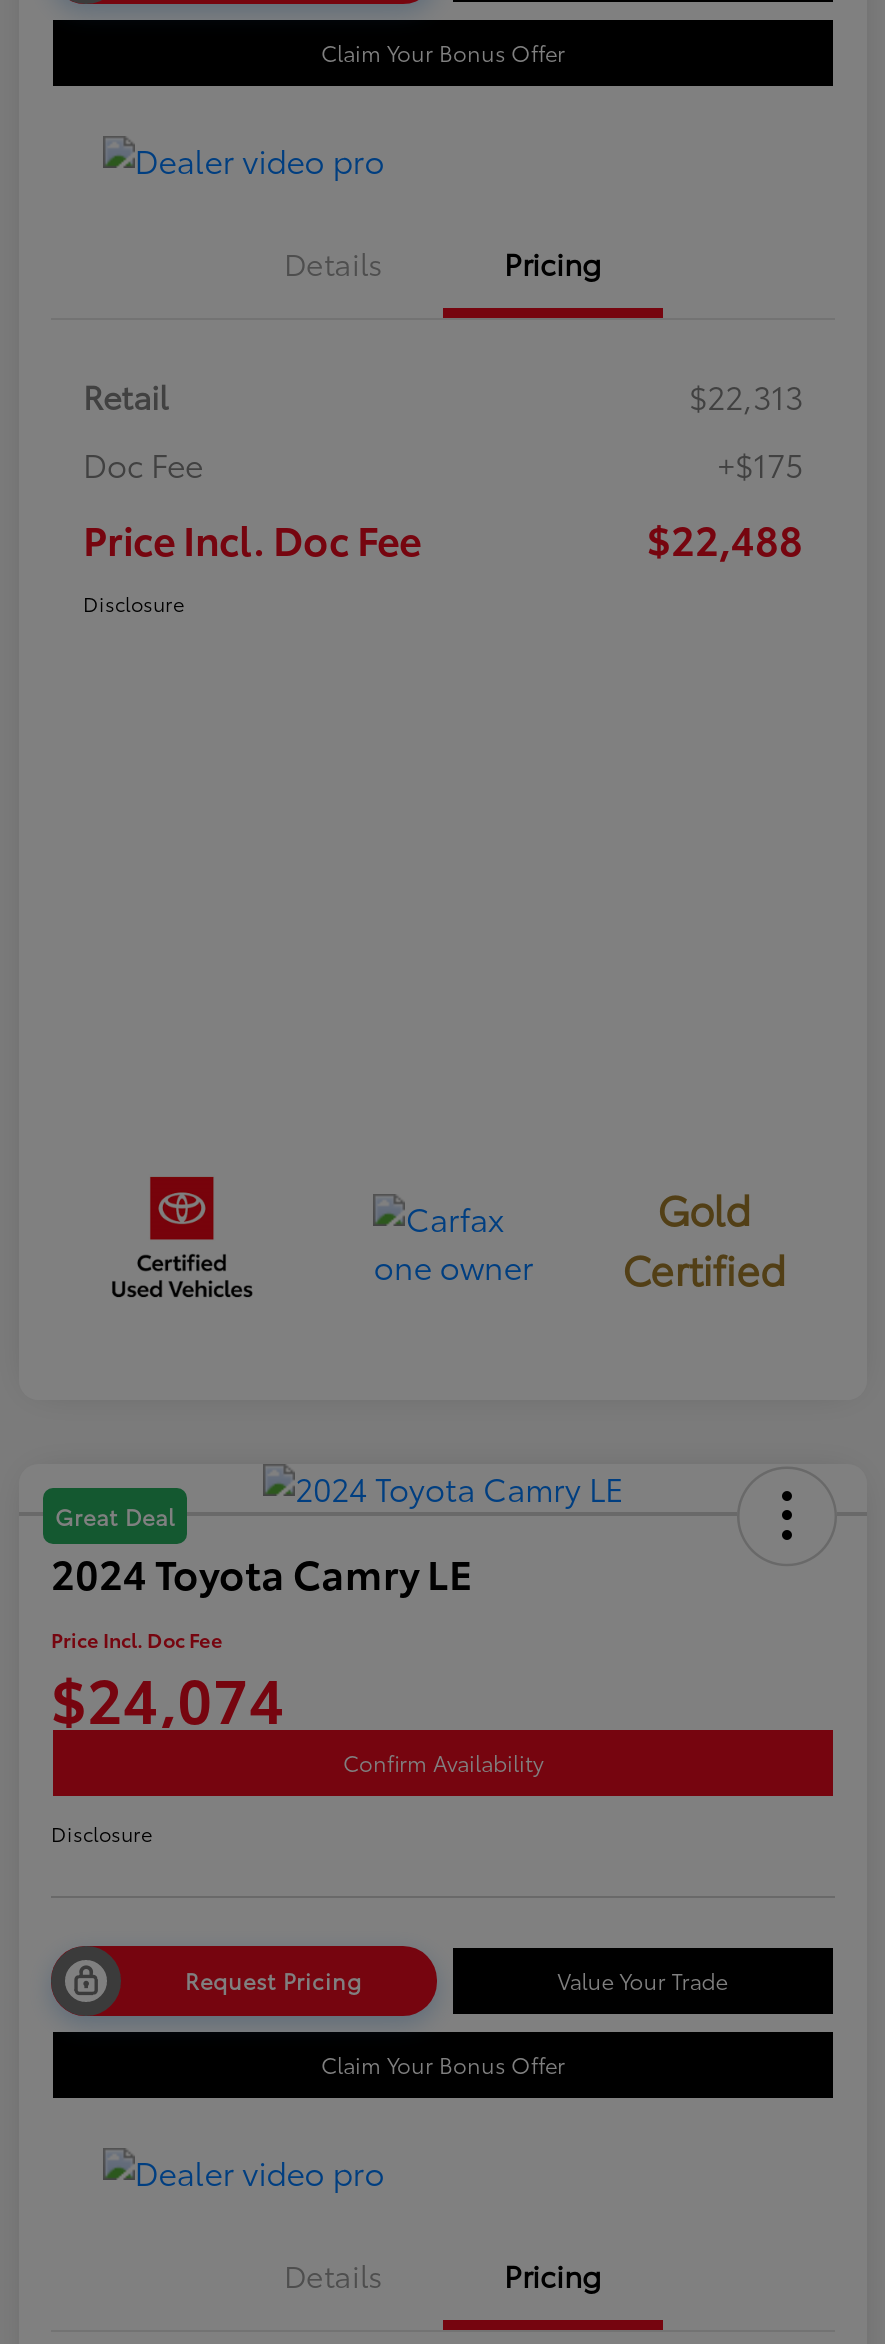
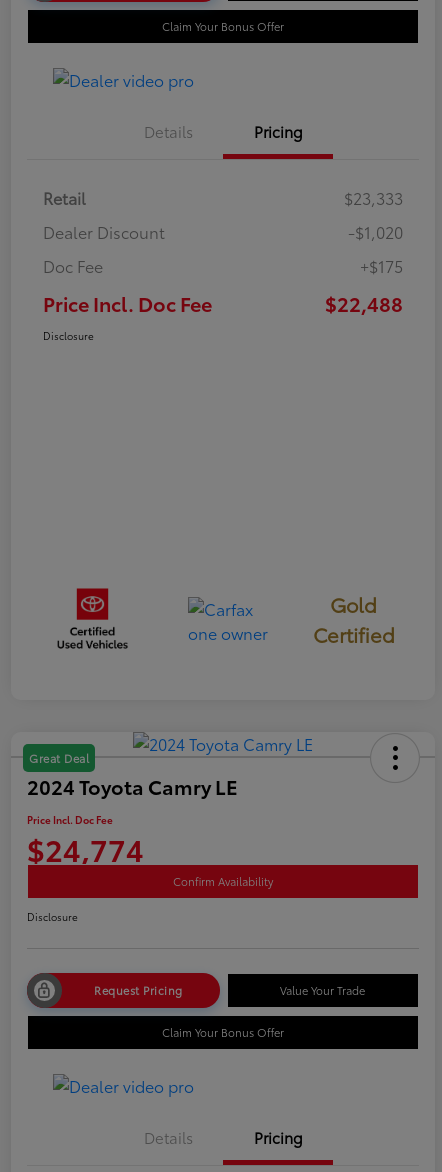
- $22,313
+ $23,333
+ Dealer Discount
+ -$1,020

moved down: Doc Fee | +$175 | Price Incl. Doc Fee | $22,488 | Disclosure

- $24,074
+ $24,774
